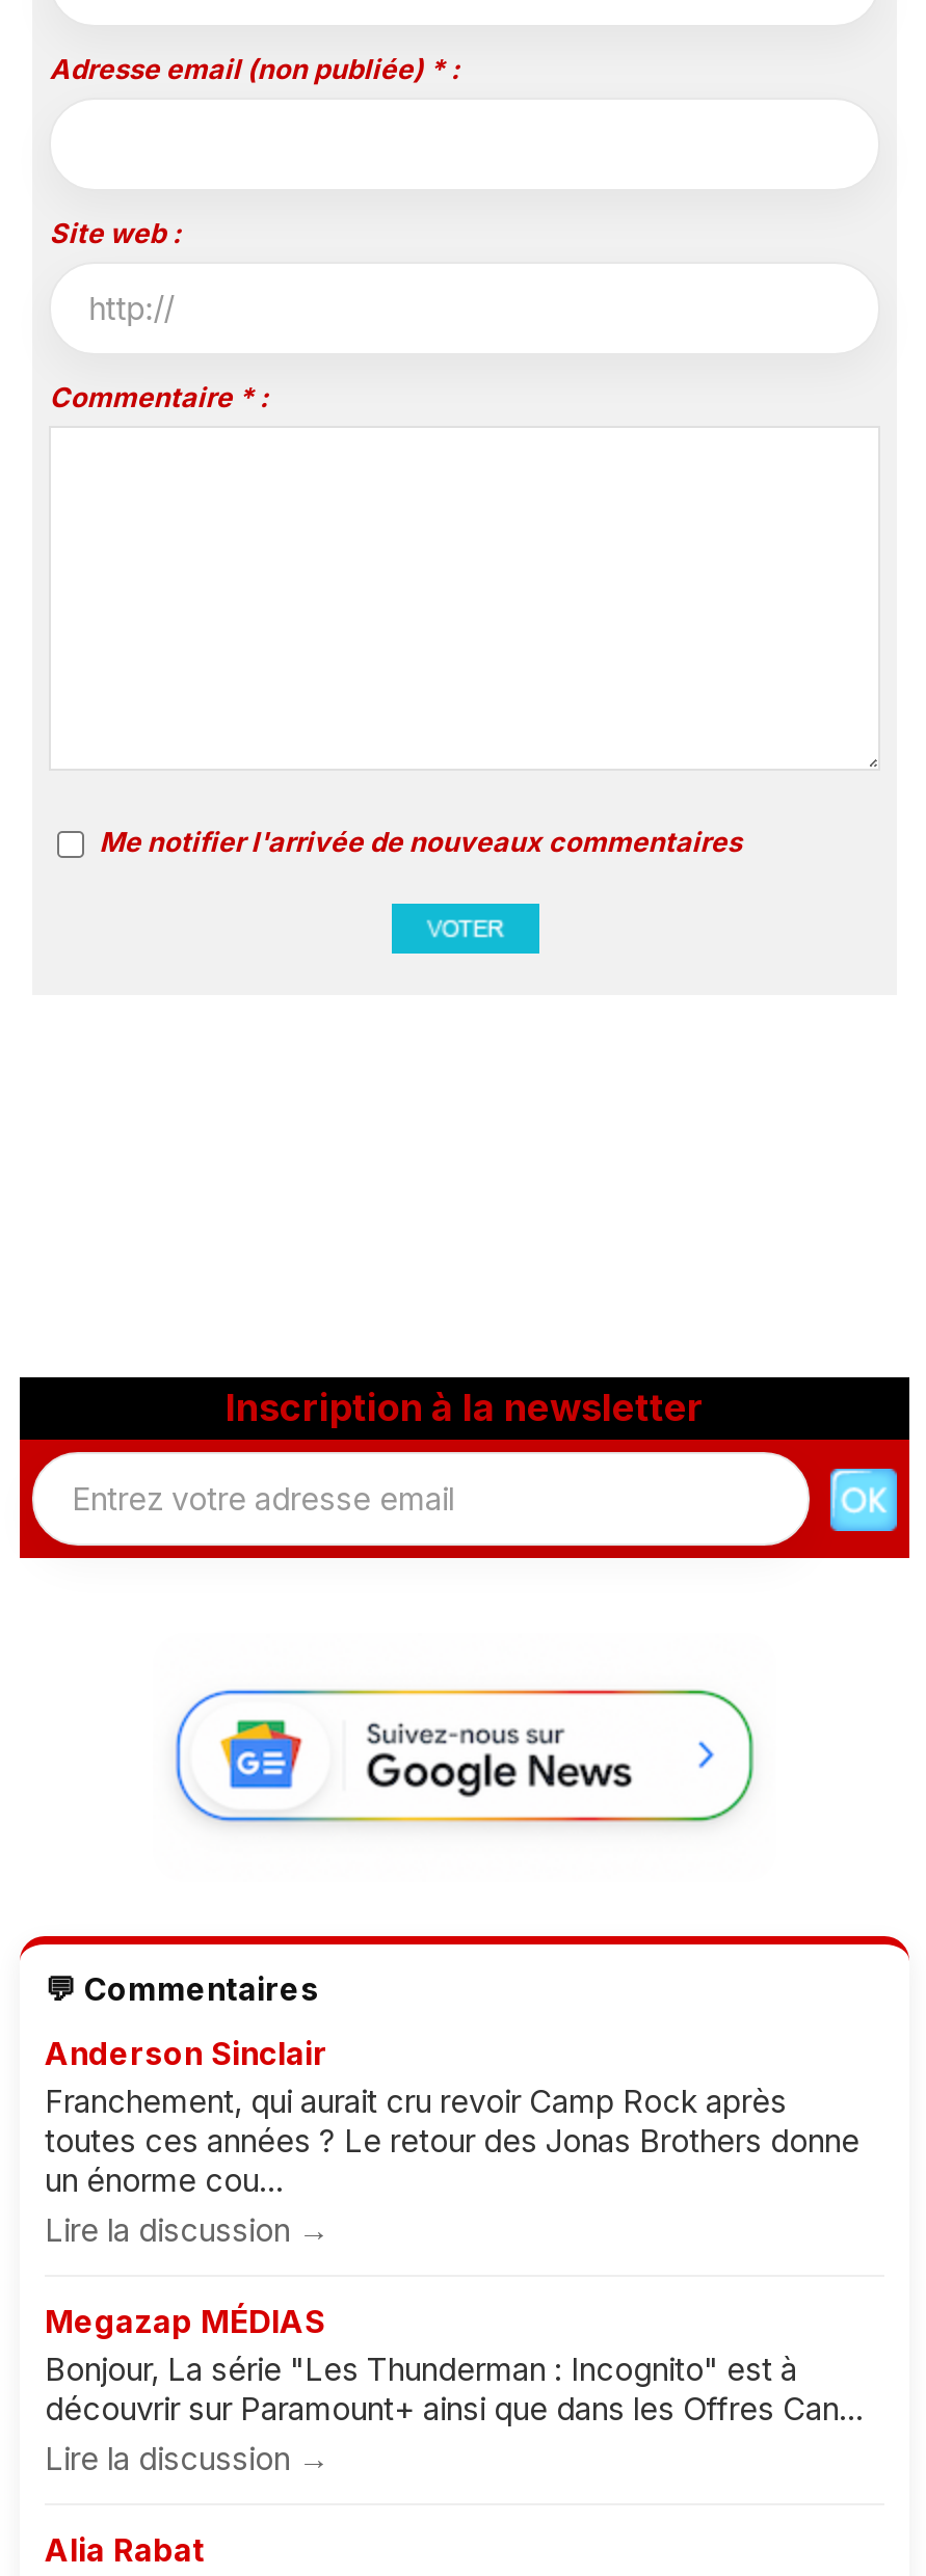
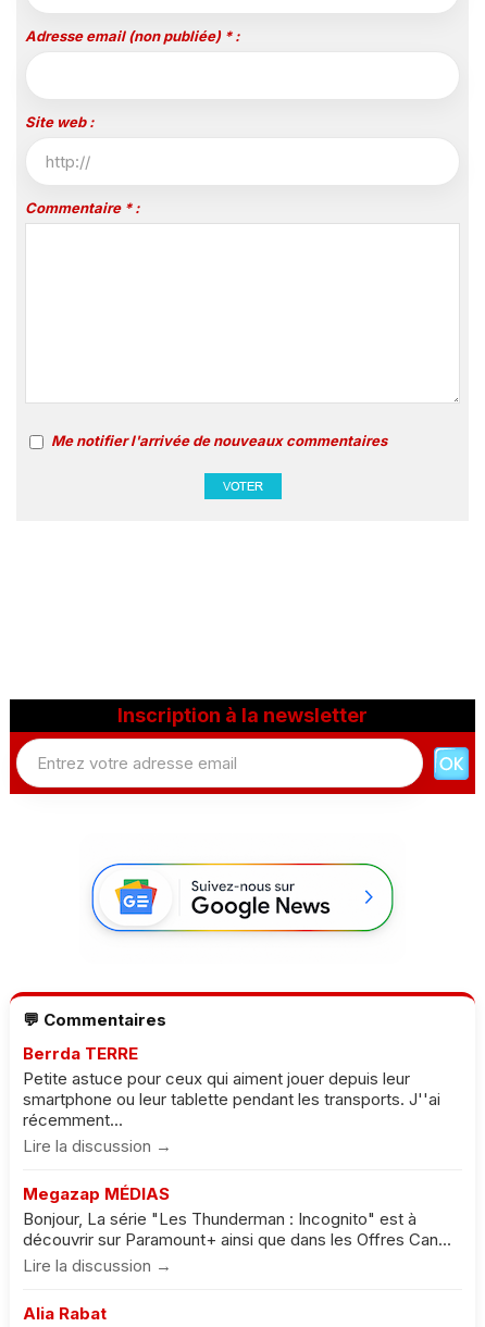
- Anderson Sinclair
- Franchement, qui aurait cru revoir Camp Rock après
- toutes ces années ? Le retour des Jonas Brothers donne
- un énorme cou...
+ Berrda TERRE
+ Petite astuce pour ceux qui aiment jouer depuis leur
+ smartphone ou leur tablette pendant les transports. J''ai
+ récemment...
